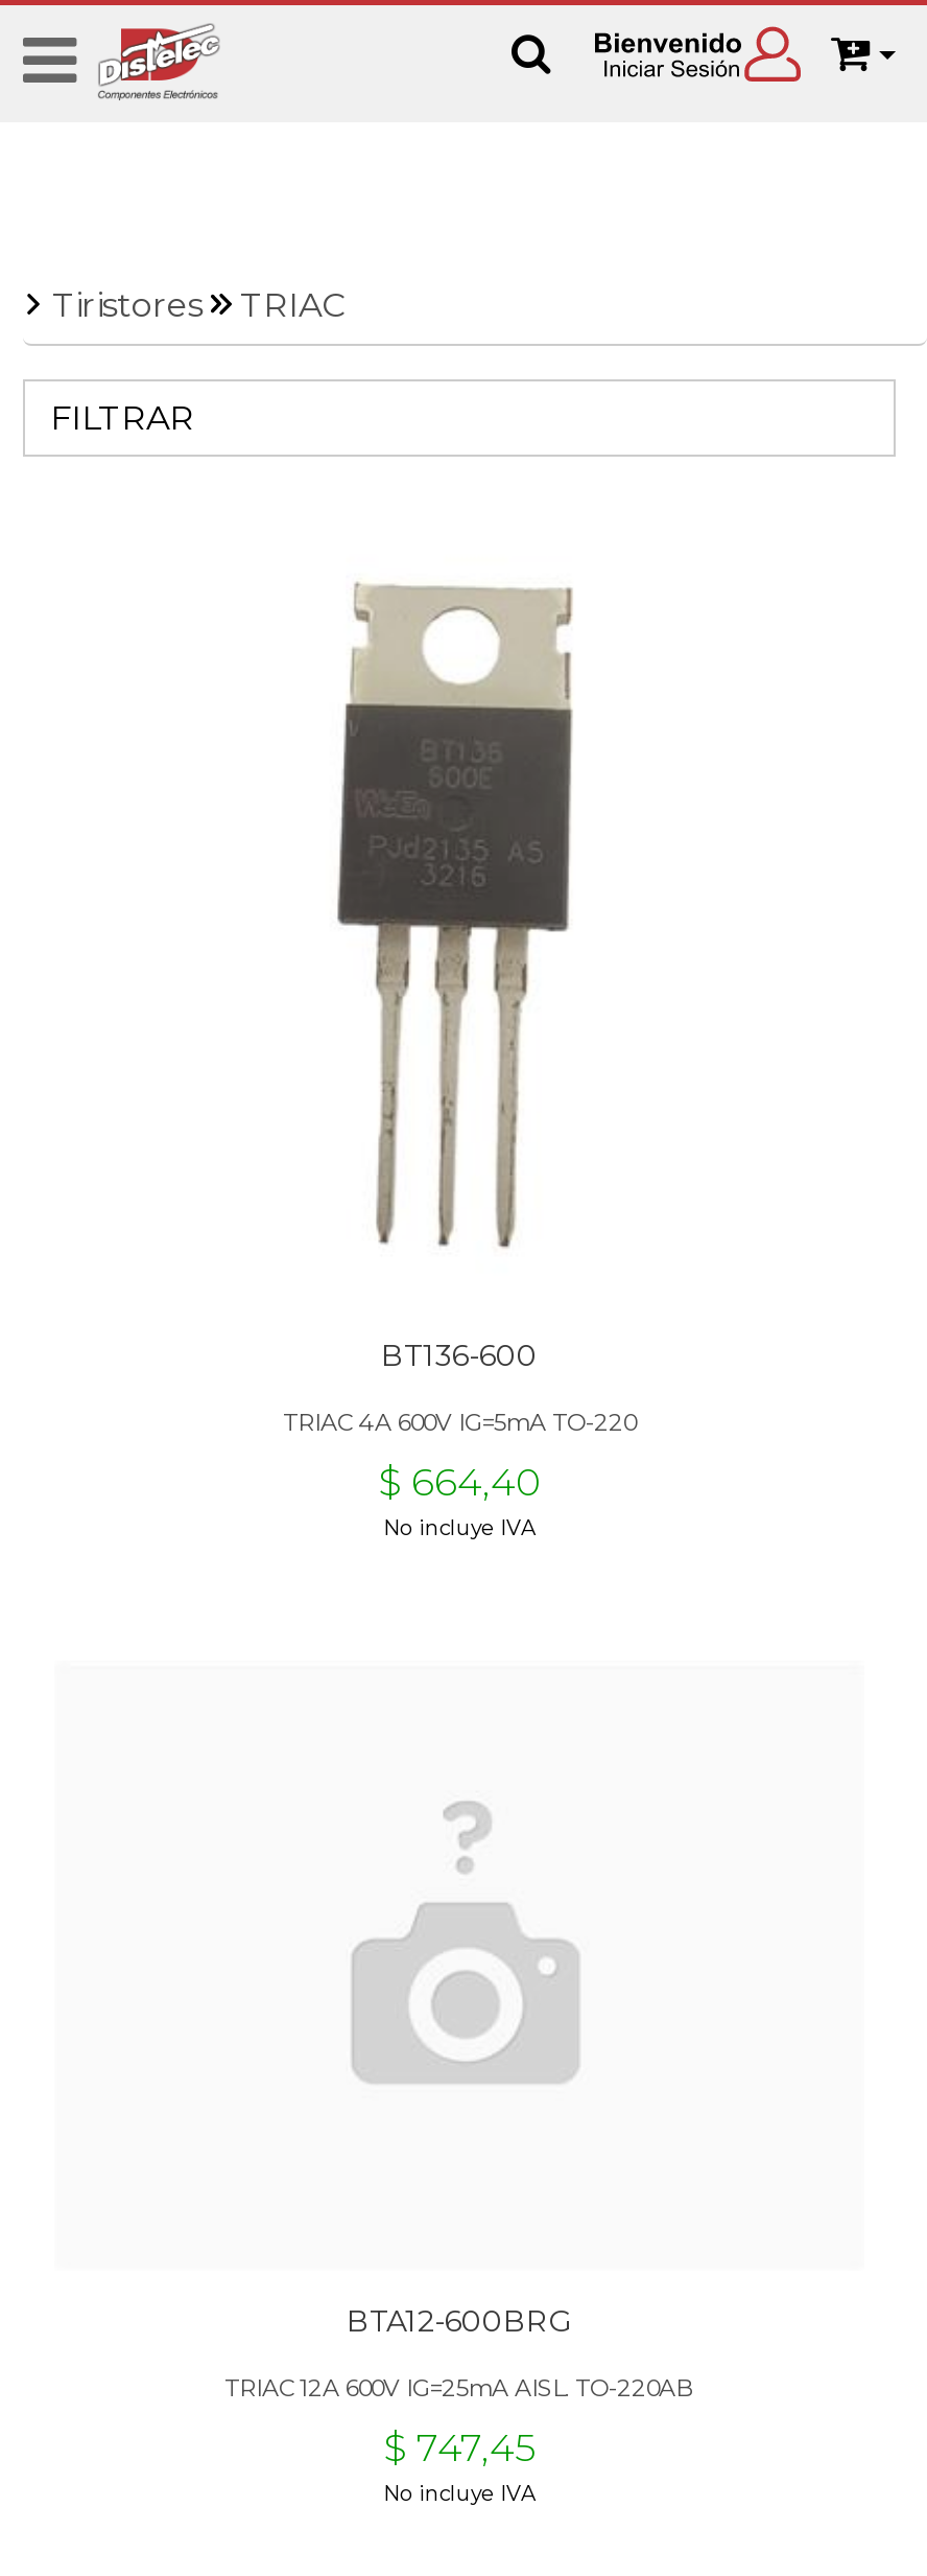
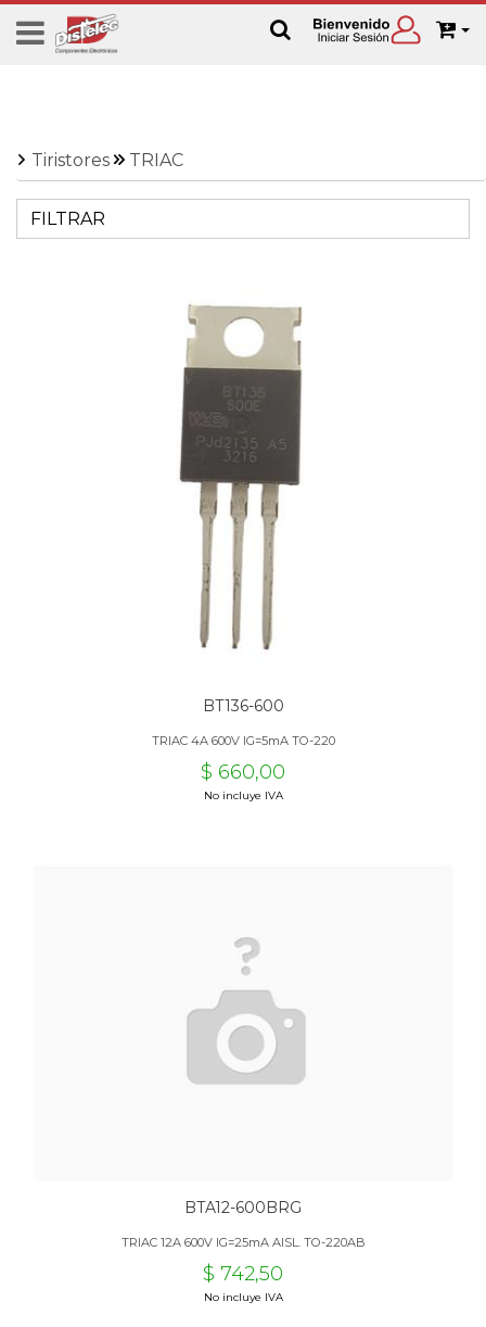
- $ 664,40
+ $ 660,00

- $ 747,45
+ $ 742,50
